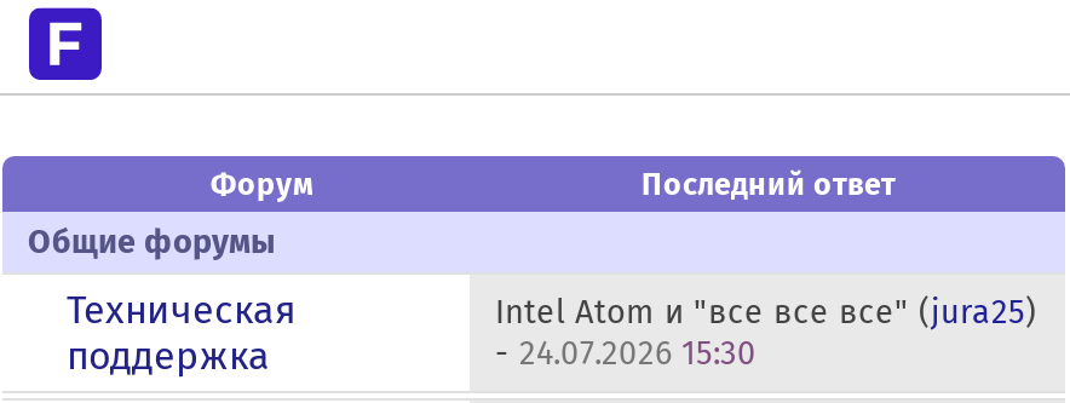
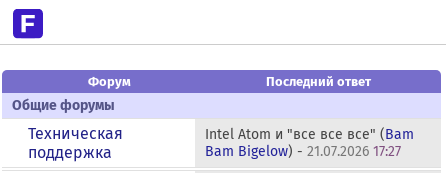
- Intel Atom и "все все все" (jura25)
- - 24.07.2026 15:30
+ Intel Atom и "все все все" (Bam
+ Bam Bigelow) - 21.07.2026 17:27
